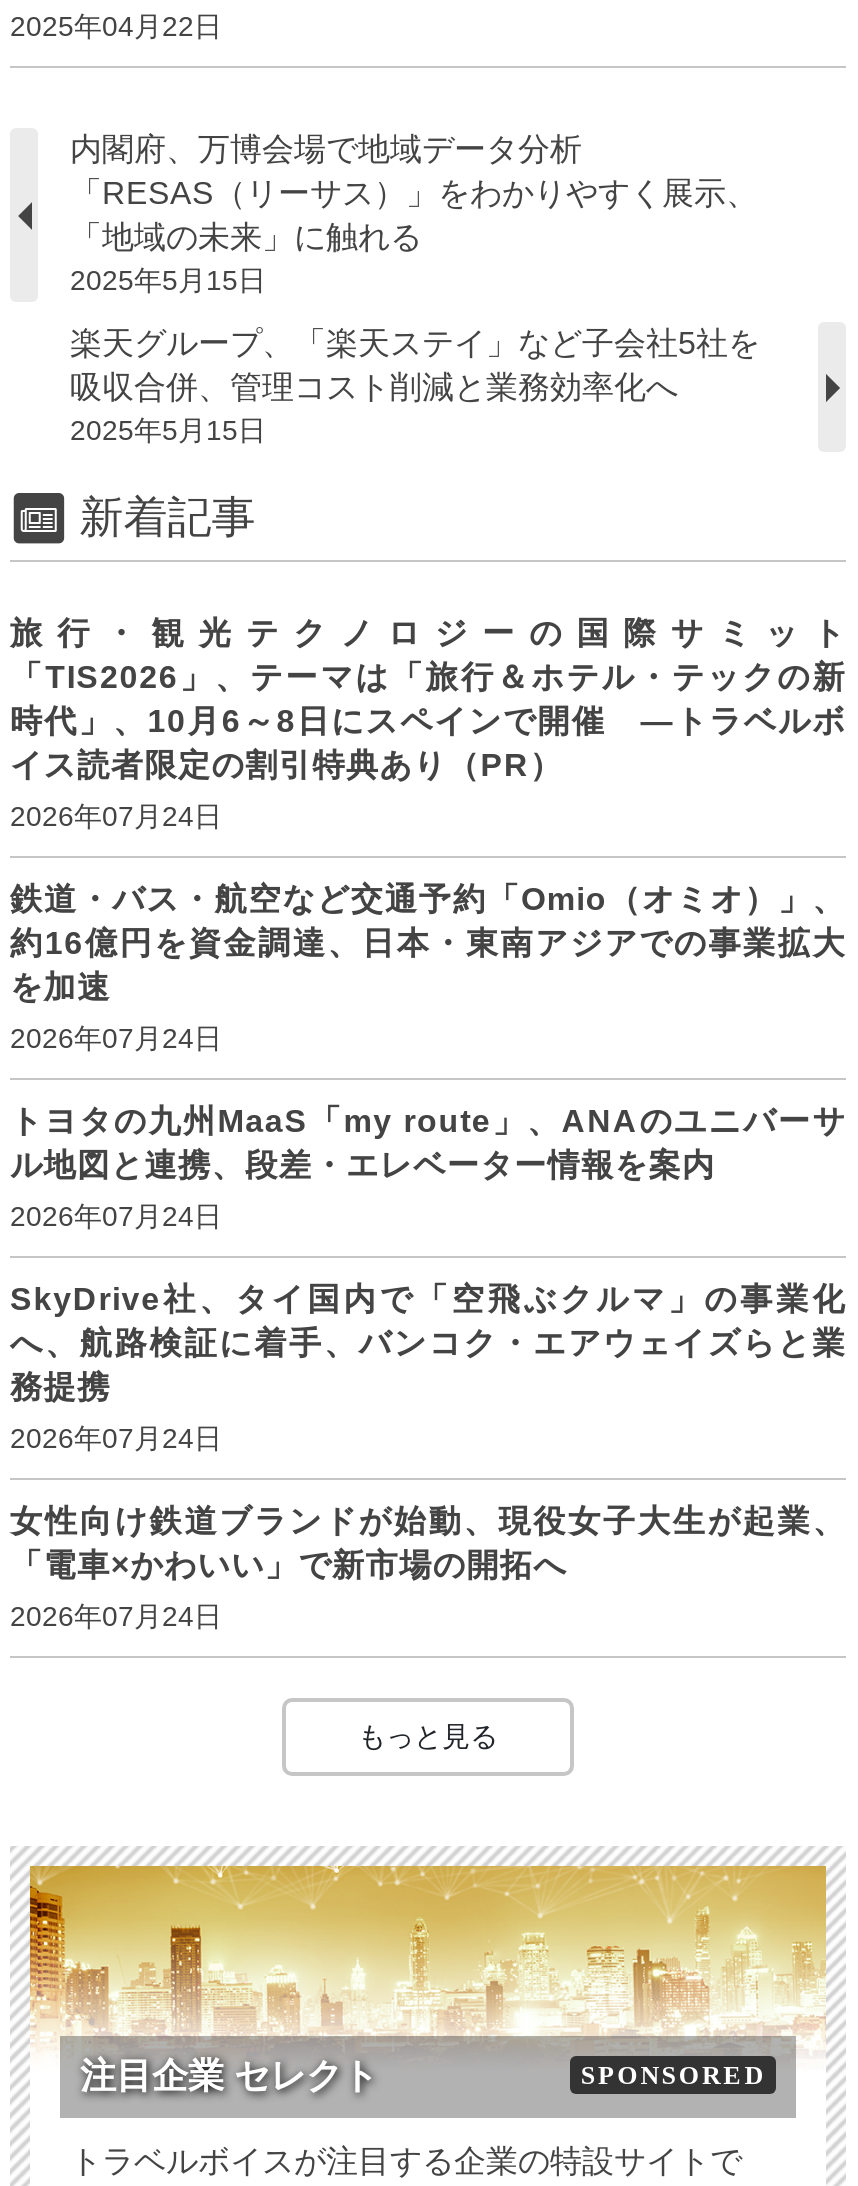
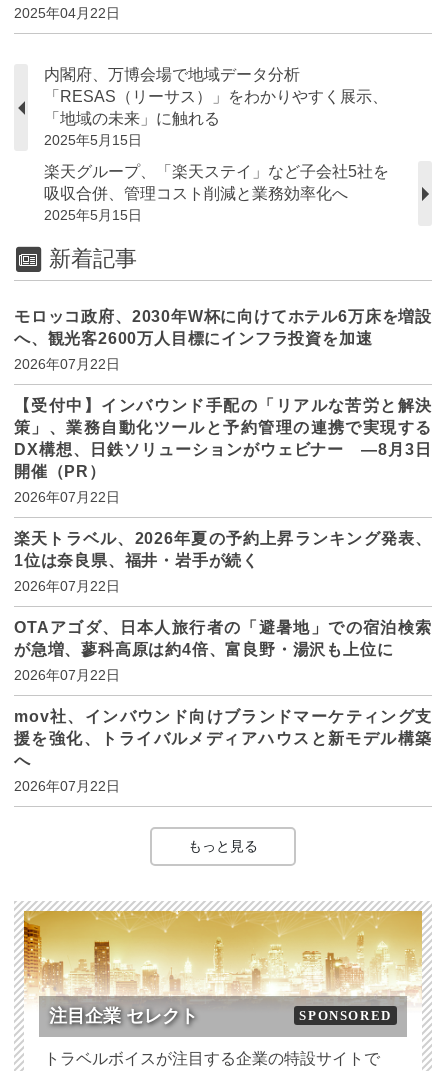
- 旅行・観光テクノロジーの国際サミット
- 「TIS2026」、テーマは「旅行＆ホテル・テックの新
- 時代」、10月6～8日にスペインで開催 ―トラベルボ
- イス読者限定の割引特典あり（PR）
+ モロッコ政府、2030年W杯に向けてホテル6万床を増設
+ へ、観光客2600万人目標にインフラ投資を加速

- 2026年07月24日
+ 2026年07月22日

- 鉄道・バス・航空など交通予約「Omio（オミオ）」、
- 約16億円を資金調達、日本・東南アジアでの事業拡大
- を加速
+ 【受付中】インバウンド手配の「リアルな苦労と解決
+ 策」、業務自動化ツールと予約管理の連携で実現する
+ DX構想、日鉄ソリューションがウェビナー ―8月3日
+ 開催（PR）

- 2026年07月24日
+ 2026年07月22日

- トヨタの九州MaaS「my route」、ANAのユニバーサ
- ル地図と連携、段差・エレベーター情報を案内
+ 楽天トラベル、2026年夏の予約上昇ランキング発表、
+ 1位は奈良県、福井・岩手が続く

- 2026年07月24日
+ 2026年07月22日

- SkyDrive社、タイ国内で「空飛ぶクルマ」の事業化
- へ、航路検証に着手、バンコク・エアウェイズらと業
- 務提携
+ OTAアゴダ、日本人旅行者の「避暑地」での宿泊検索
+ が急増、蓼科高原は約4倍、富良野・湯沢も上位に

- 2026年07月24日
+ 2026年07月22日

- 女性向け鉄道ブランドが始動、現役女子大生が起業、
- 「電車×かわいい」で新市場の開拓へ
+ mov社、インバウンド向けブランドマーケティング支
+ 援を強化、トライバルメディアハウスと新モデル構築
+ へ

- 2026年07月24日
+ 2026年07月22日
